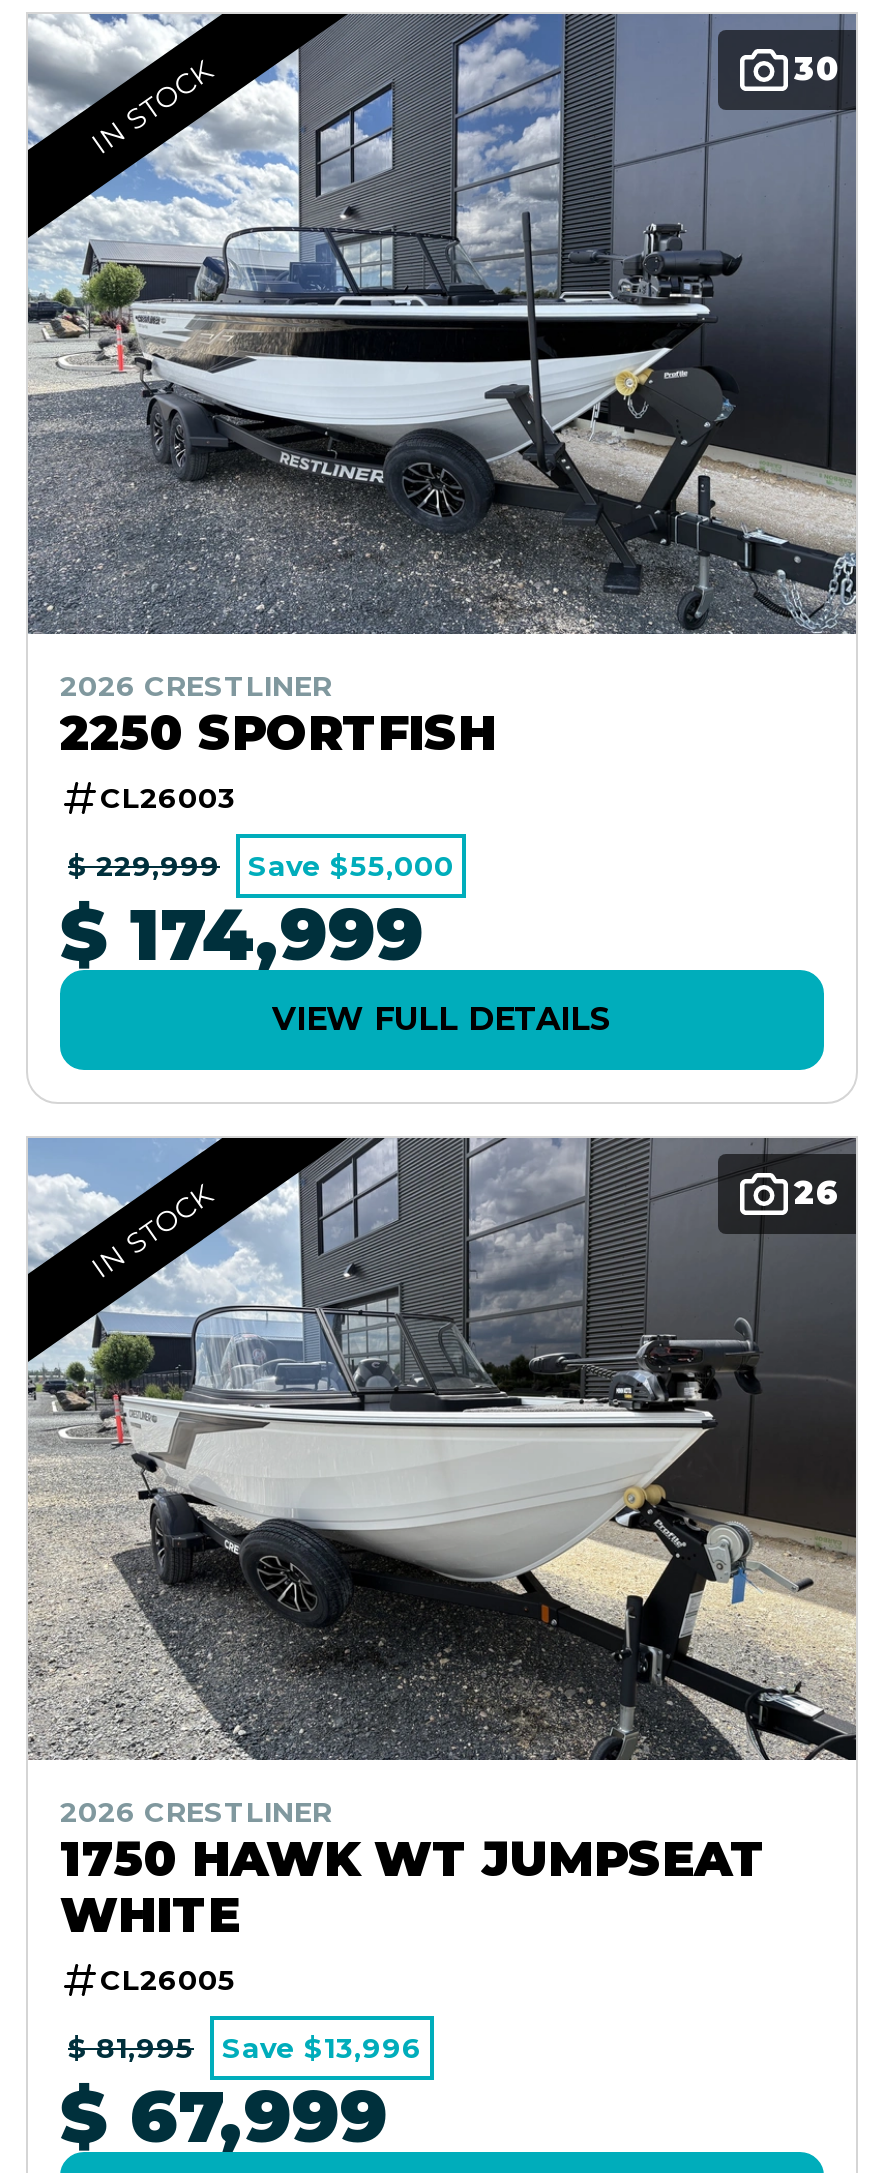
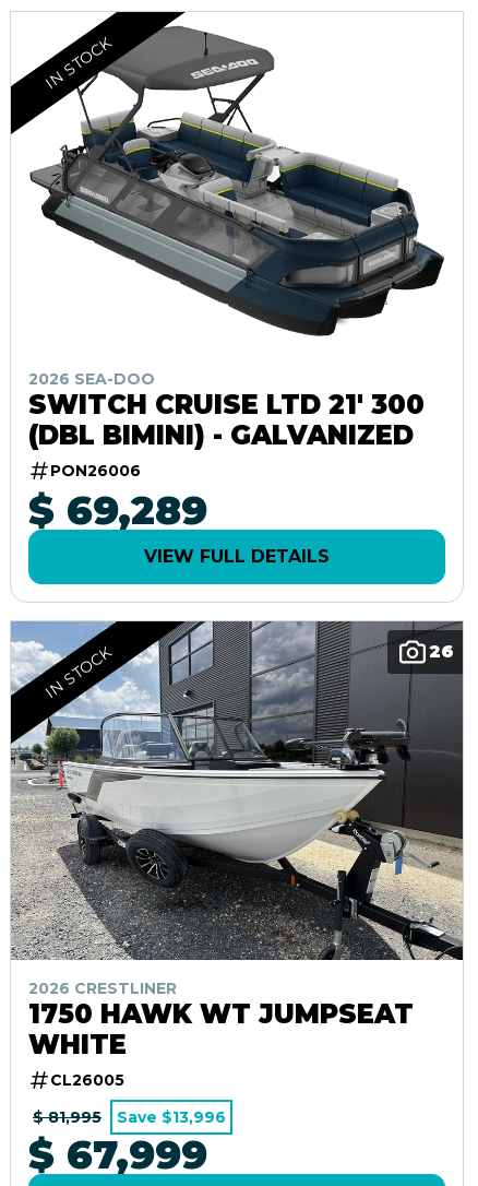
- [image]
- 2026 CRESTLINER
- 2250 SPORTFISH
- CL26003
- $ 229,999
- Save $55,000
- $ 174,999
+ [image]
+ 2026 SEA-DOO
+ SWITCH CRUISE LTD 21' 300
+ (DBL BIMINI) - GALVANIZED
+ PON26006
+ $ 69,289

- 30
